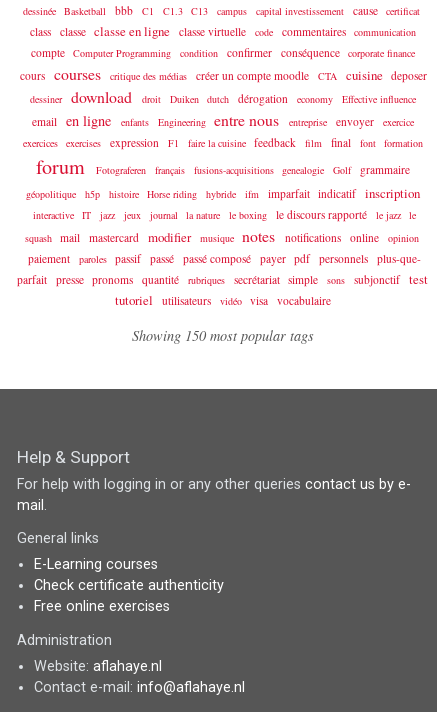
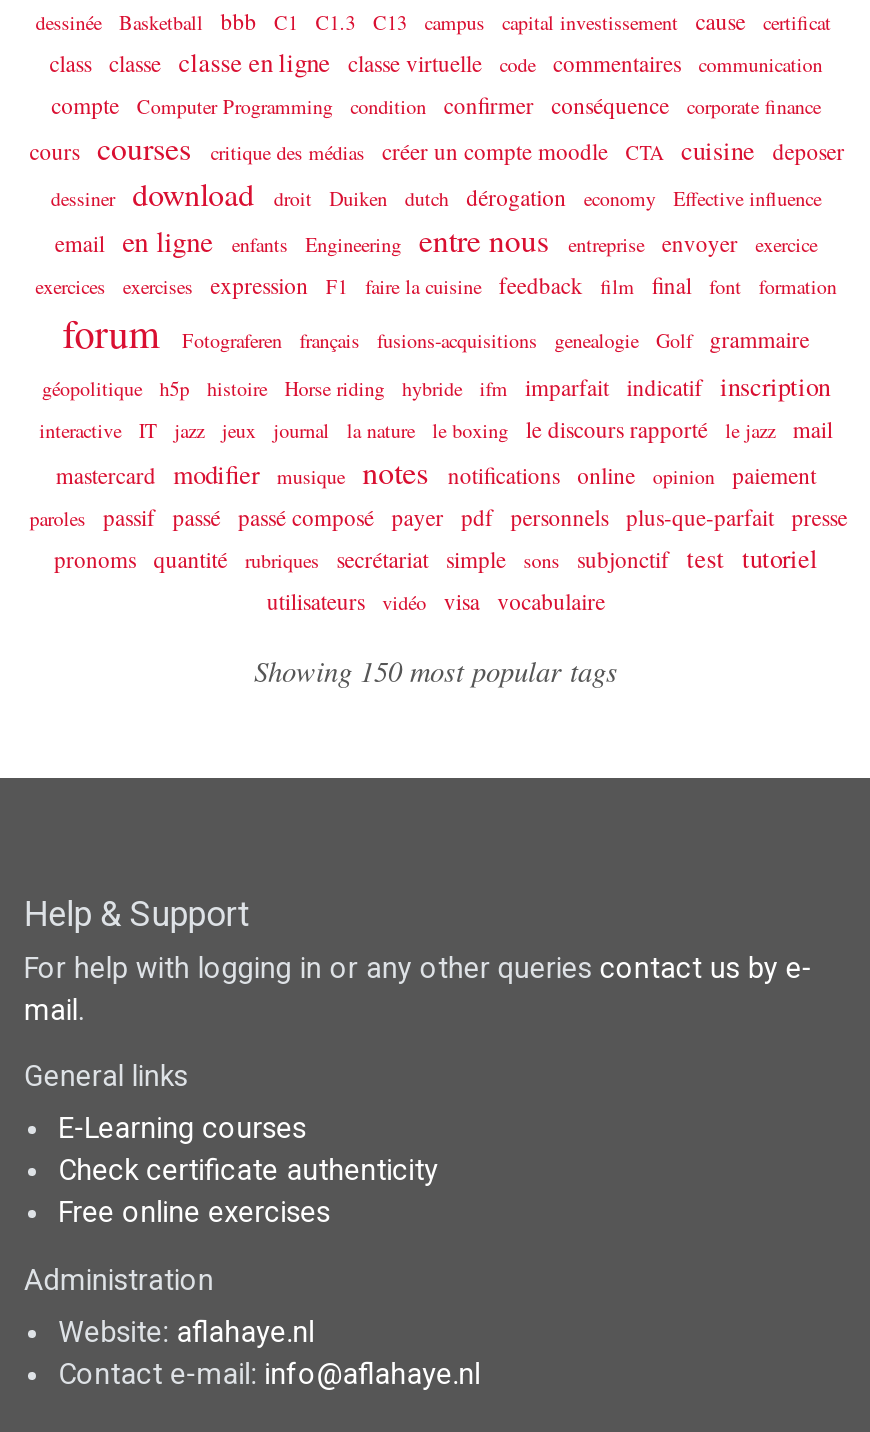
- interactive IT jazz jeux journal la nature le boxing le discours rapporté le jazz le
- squash mail mastercard modifier musique notes notifications online opinion
- paiement paroles passif passé passé composé payer pdf personnels plus-que-
- parfait presse pronoms quantité rubriques secrétariat simple sons subjonctif test
- tutoriel utilisateurs vidéo visa vocabulaire
+ interactive IT jazz jeux journal la nature le boxing le discours rapporté le jazz mail
+ mastercard modifier musique notes notifications online opinion paiement
+ paroles passif passé passé composé payer pdf personnels plus-que-parfait presse
+ pronoms quantité rubriques secrétariat simple sons subjonctif test tutoriel
+ utilisateurs vidéo visa vocabulaire
